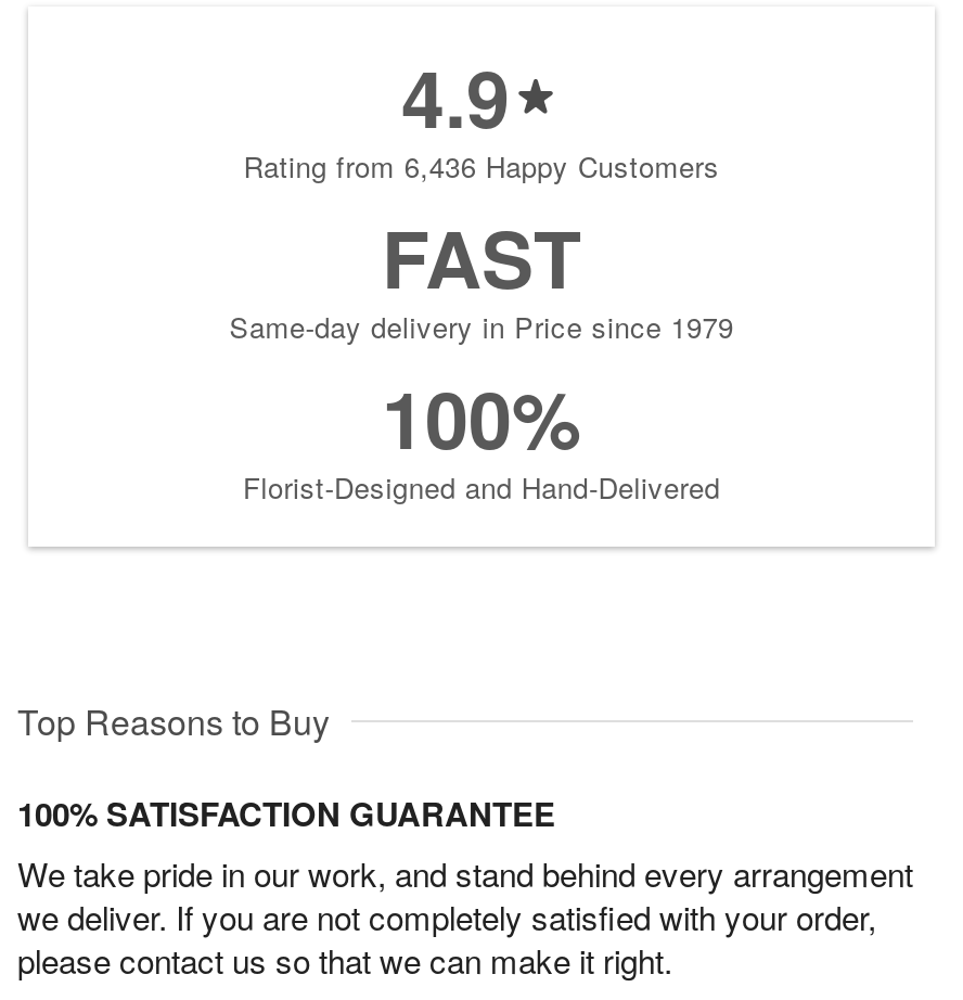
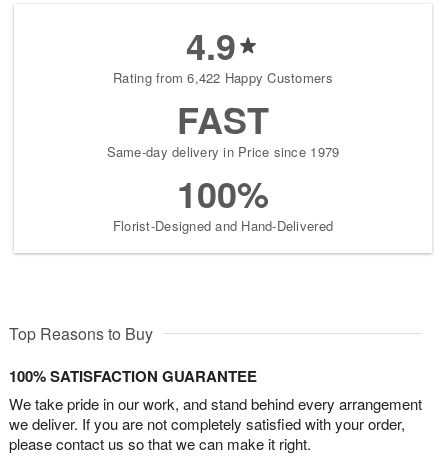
- Rating from 6,436 Happy Customers
+ Rating from 6,422 Happy Customers
